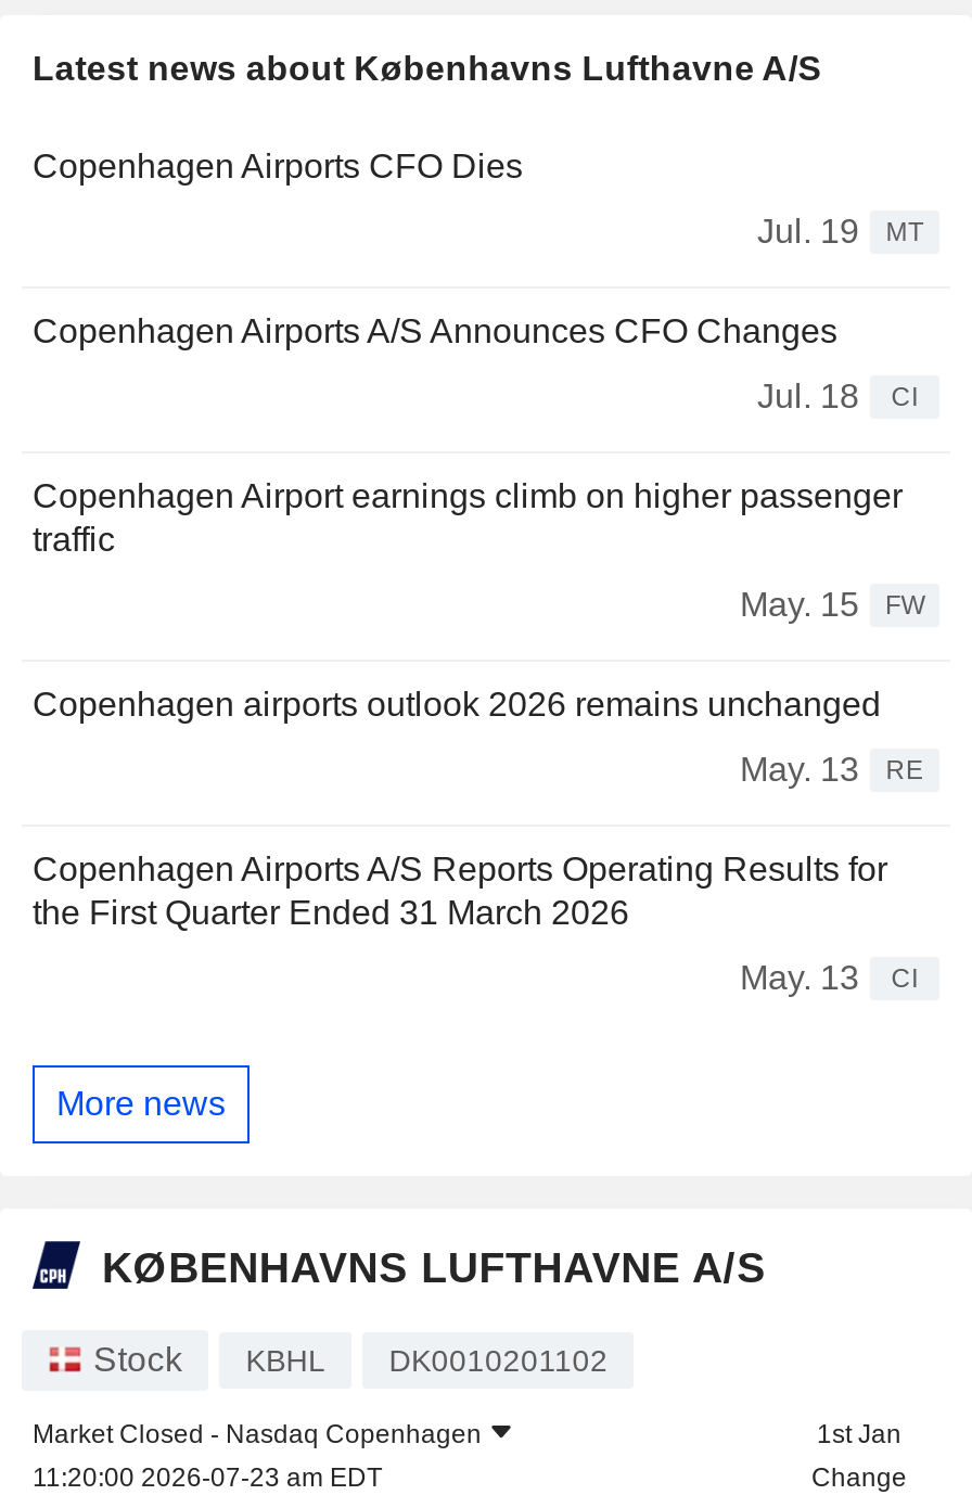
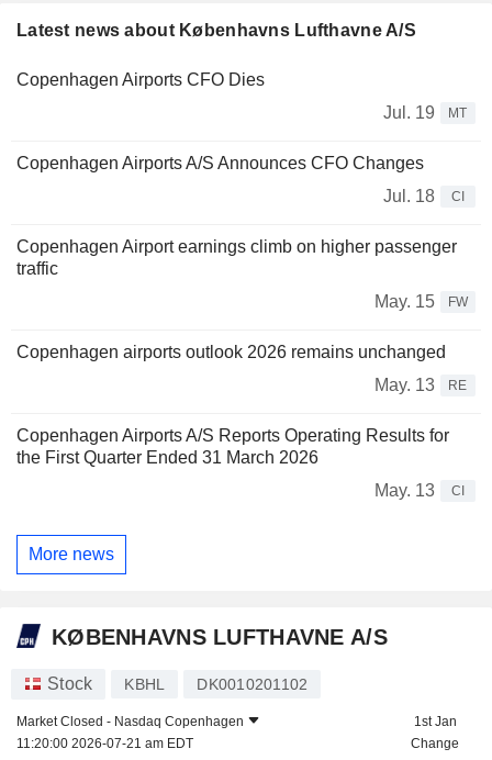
- 11:20:00 2026-07-23 am EDT
+ 11:20:00 2026-07-21 am EDT
